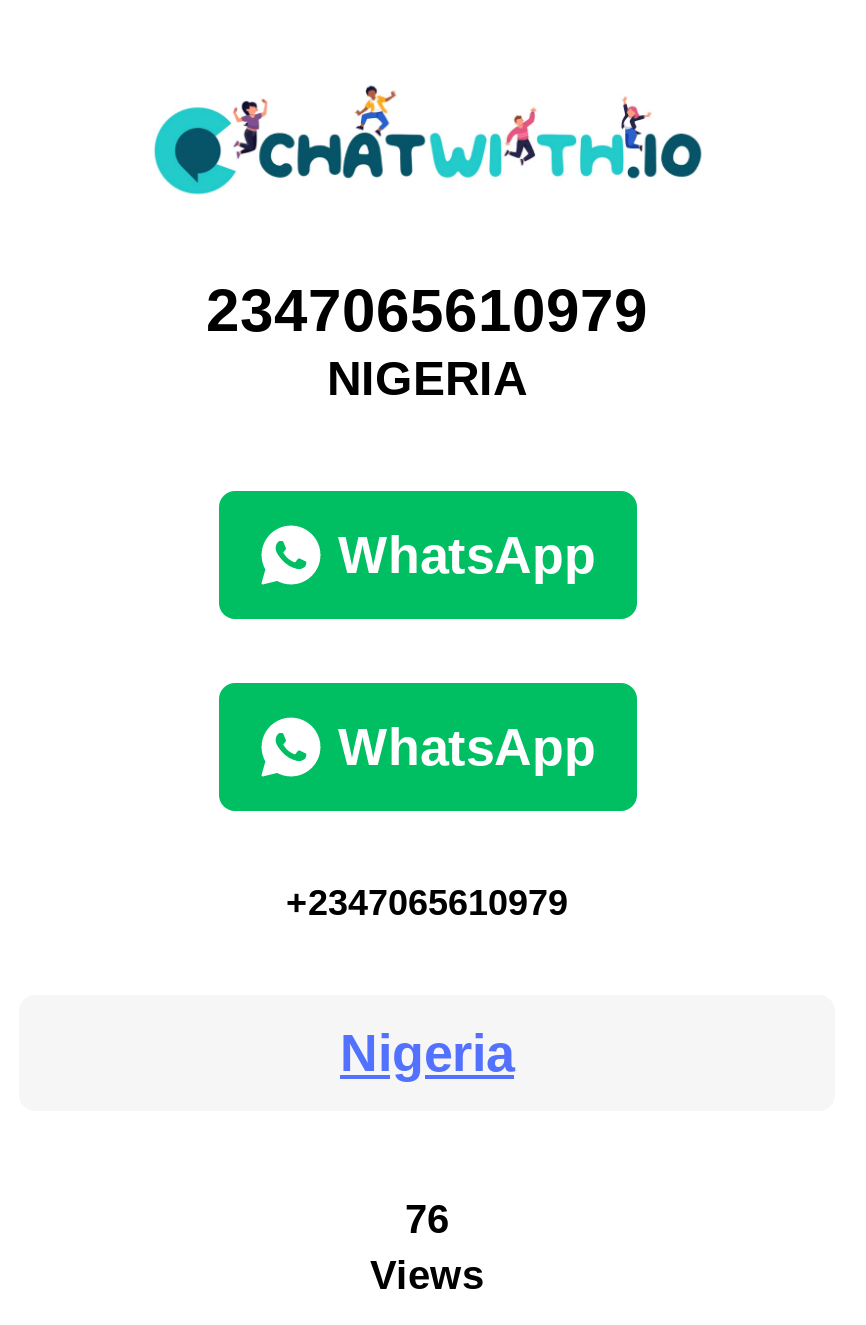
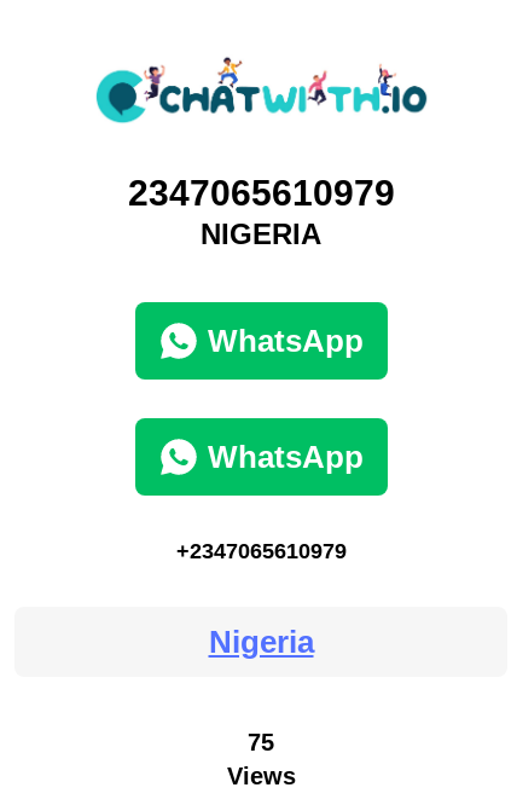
- 76
+ 75
